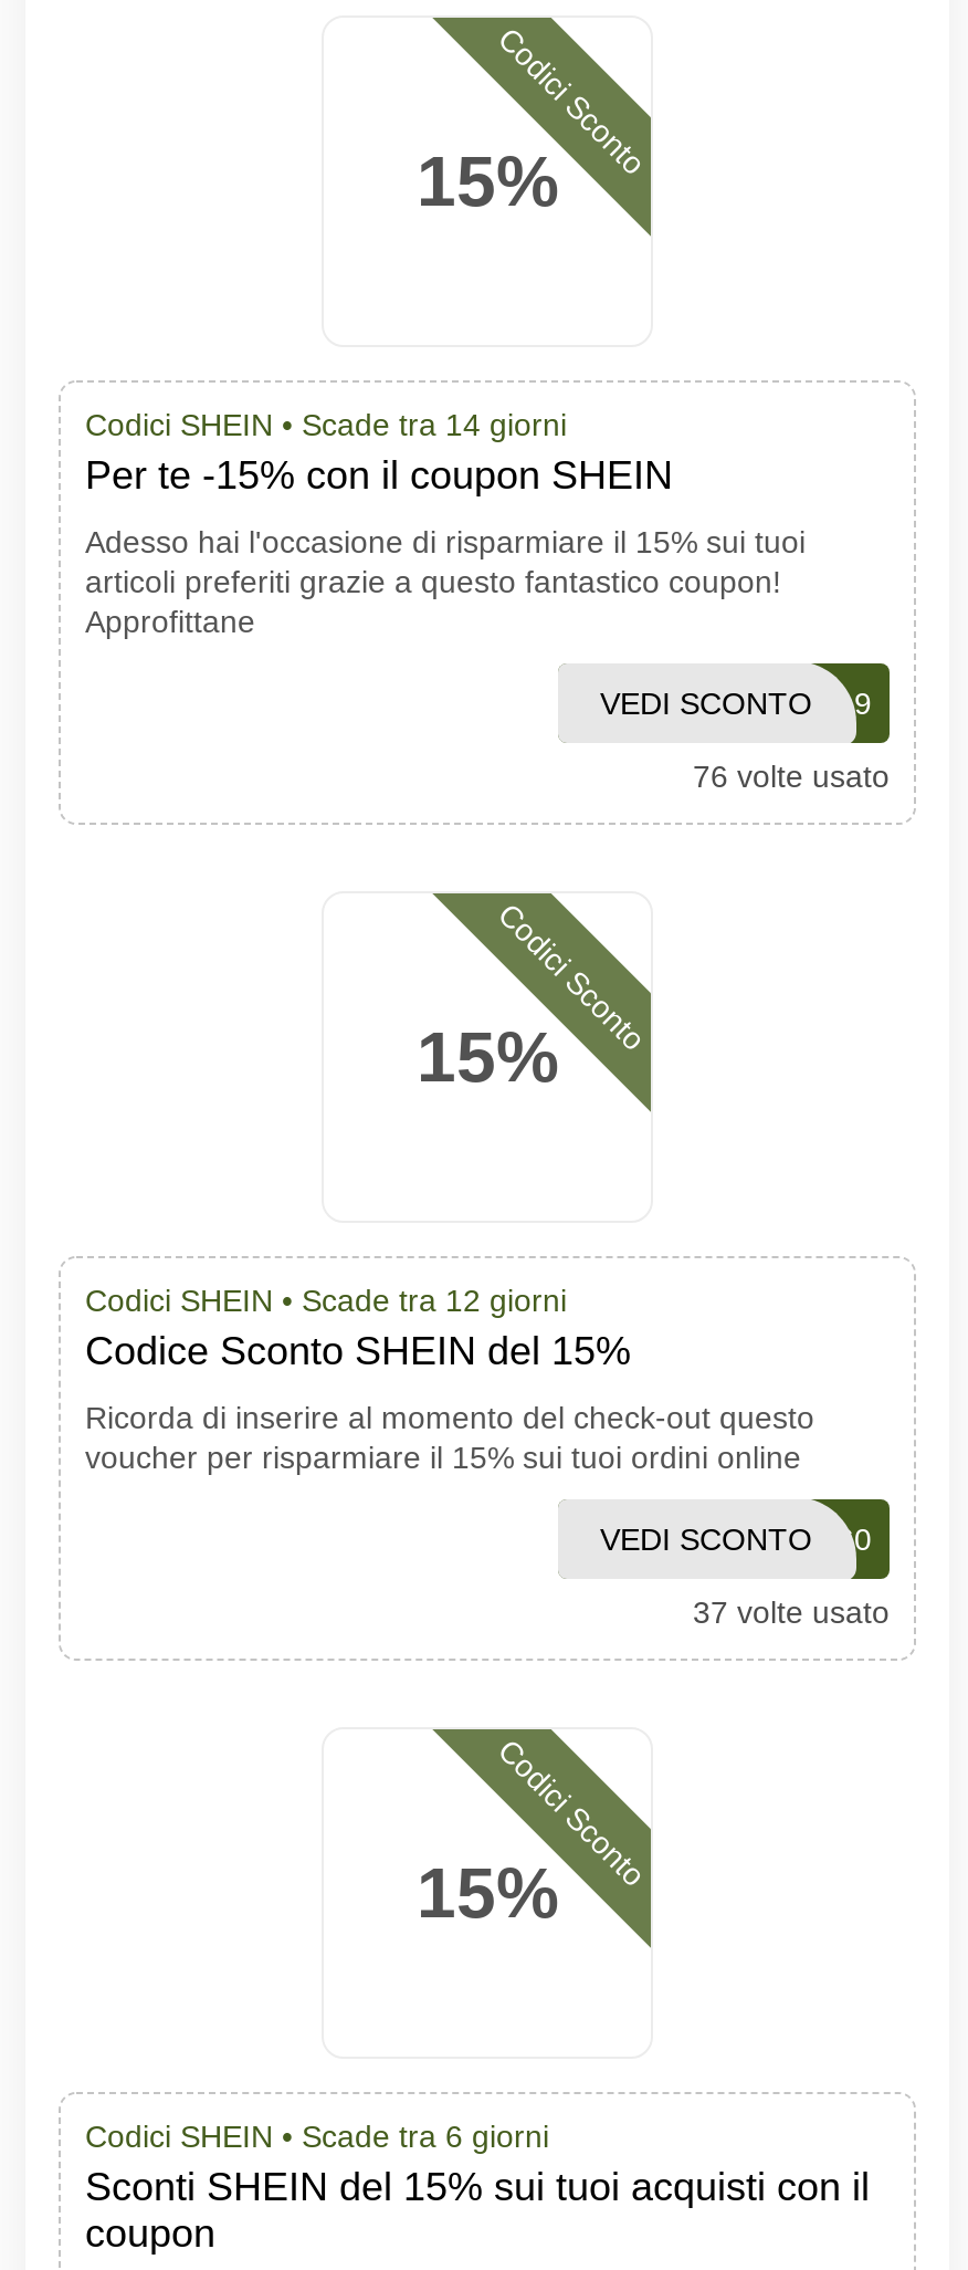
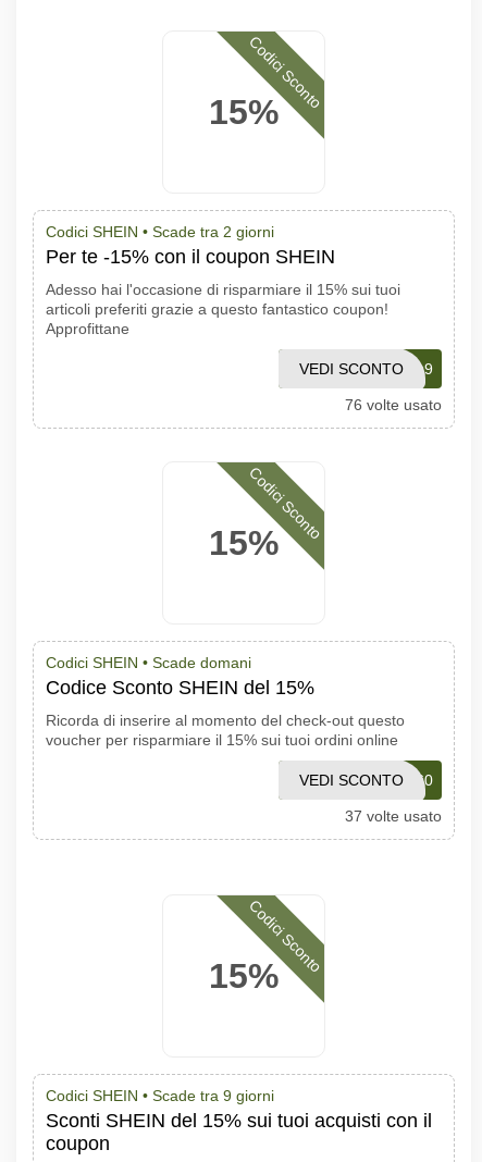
- Codici SHEIN • Scade tra 14 giorni
+ Codici SHEIN • Scade tra 2 giorni

- Codici SHEIN • Scade tra 12 giorni
+ Codici SHEIN • Scade domani

- Codici SHEIN • Scade tra 6 giorni
+ Codici SHEIN • Scade tra 9 giorni
